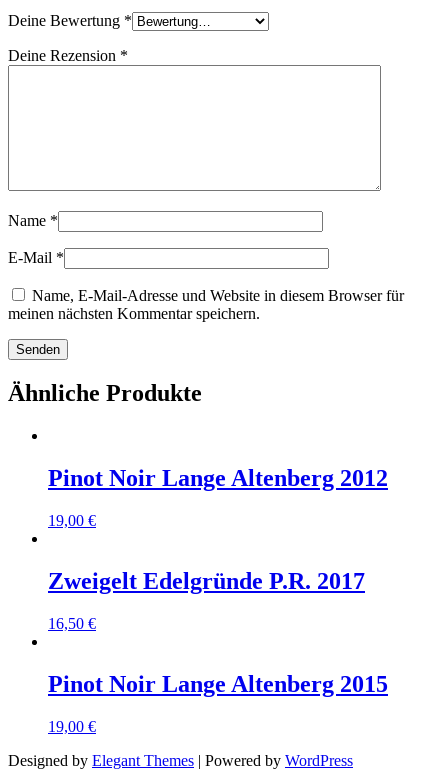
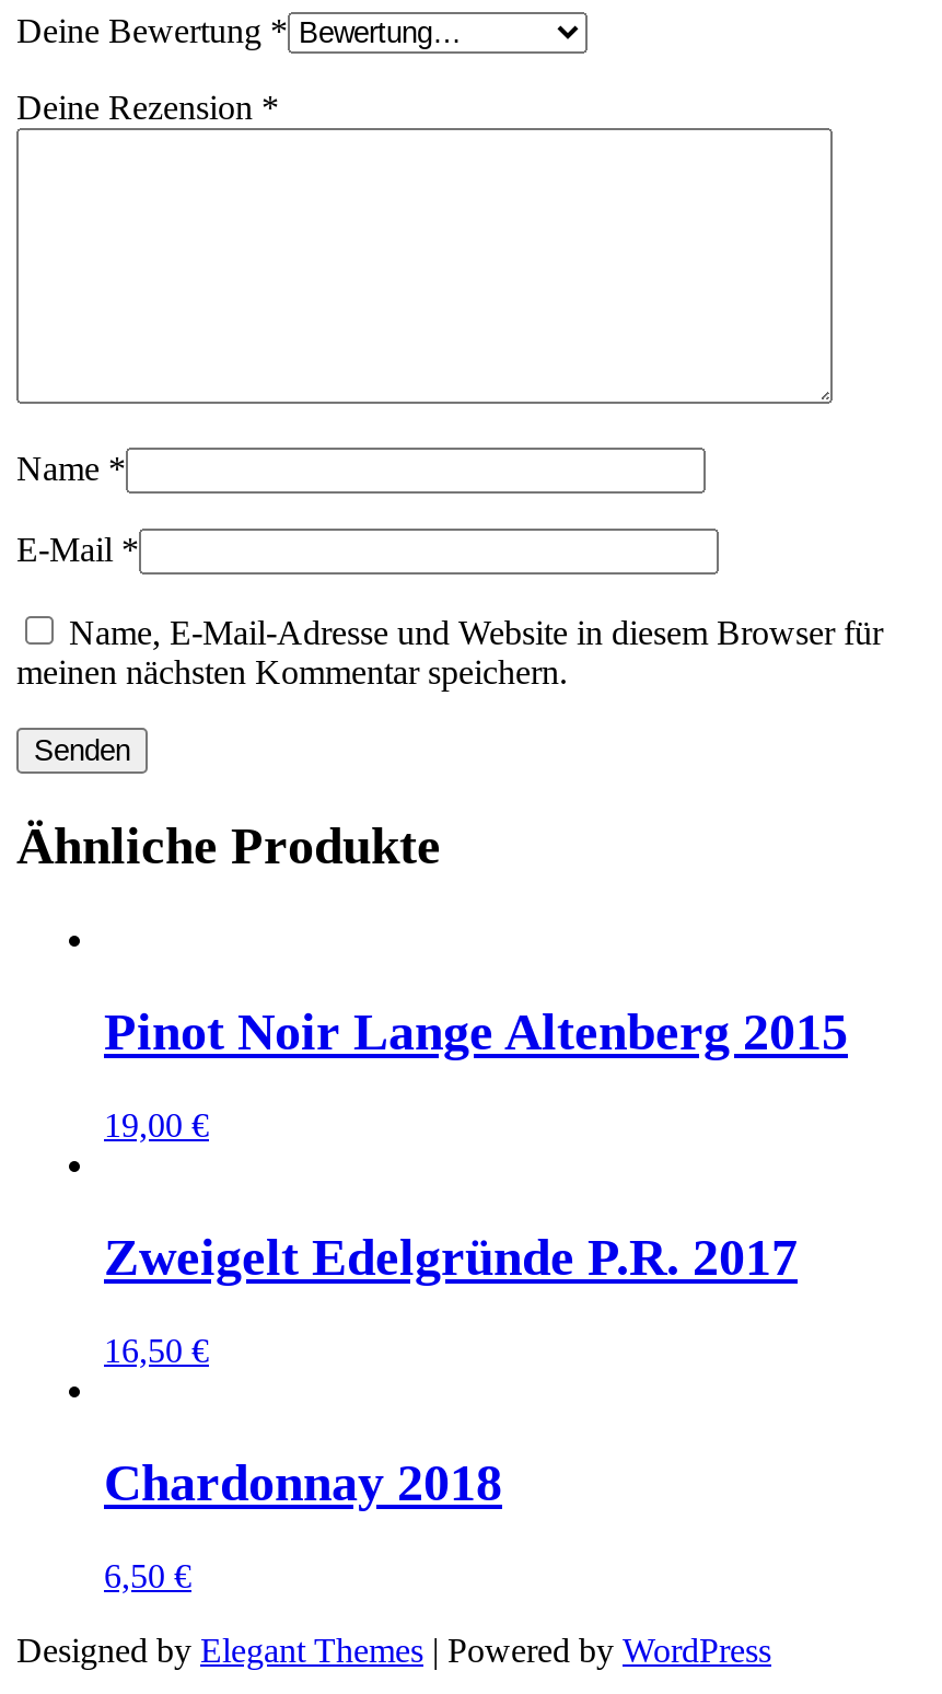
- Pinot Noir Lange Altenberg 2012

+ Chardonnay 2018

moved up: Pinot Noir Lange Altenberg 2015

- 19,00 €
+ 6,50 €
